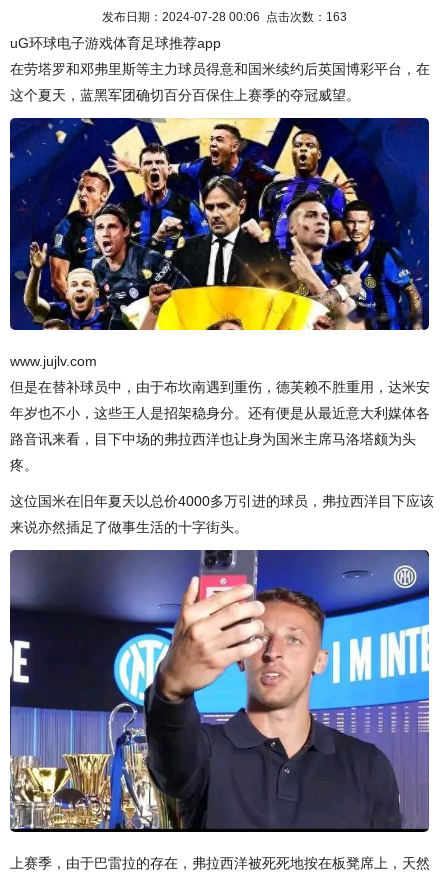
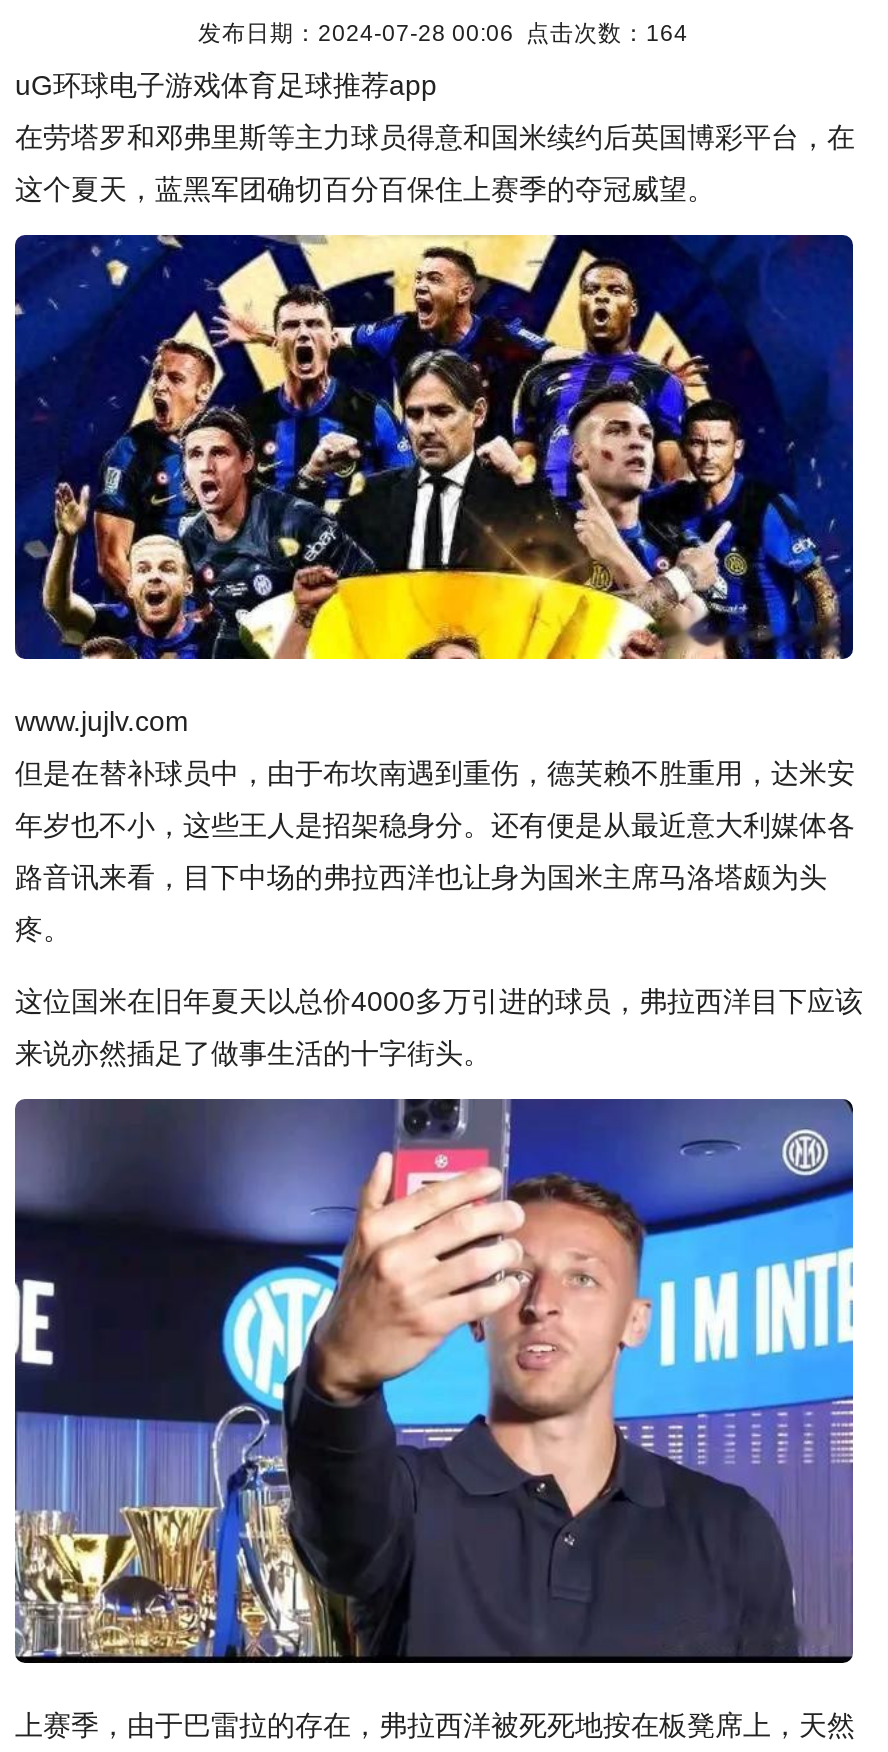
- 发布日期：2024-07-28 00:06 点击次数：163
+ 发布日期：2024-07-28 00:06 点击次数：164
